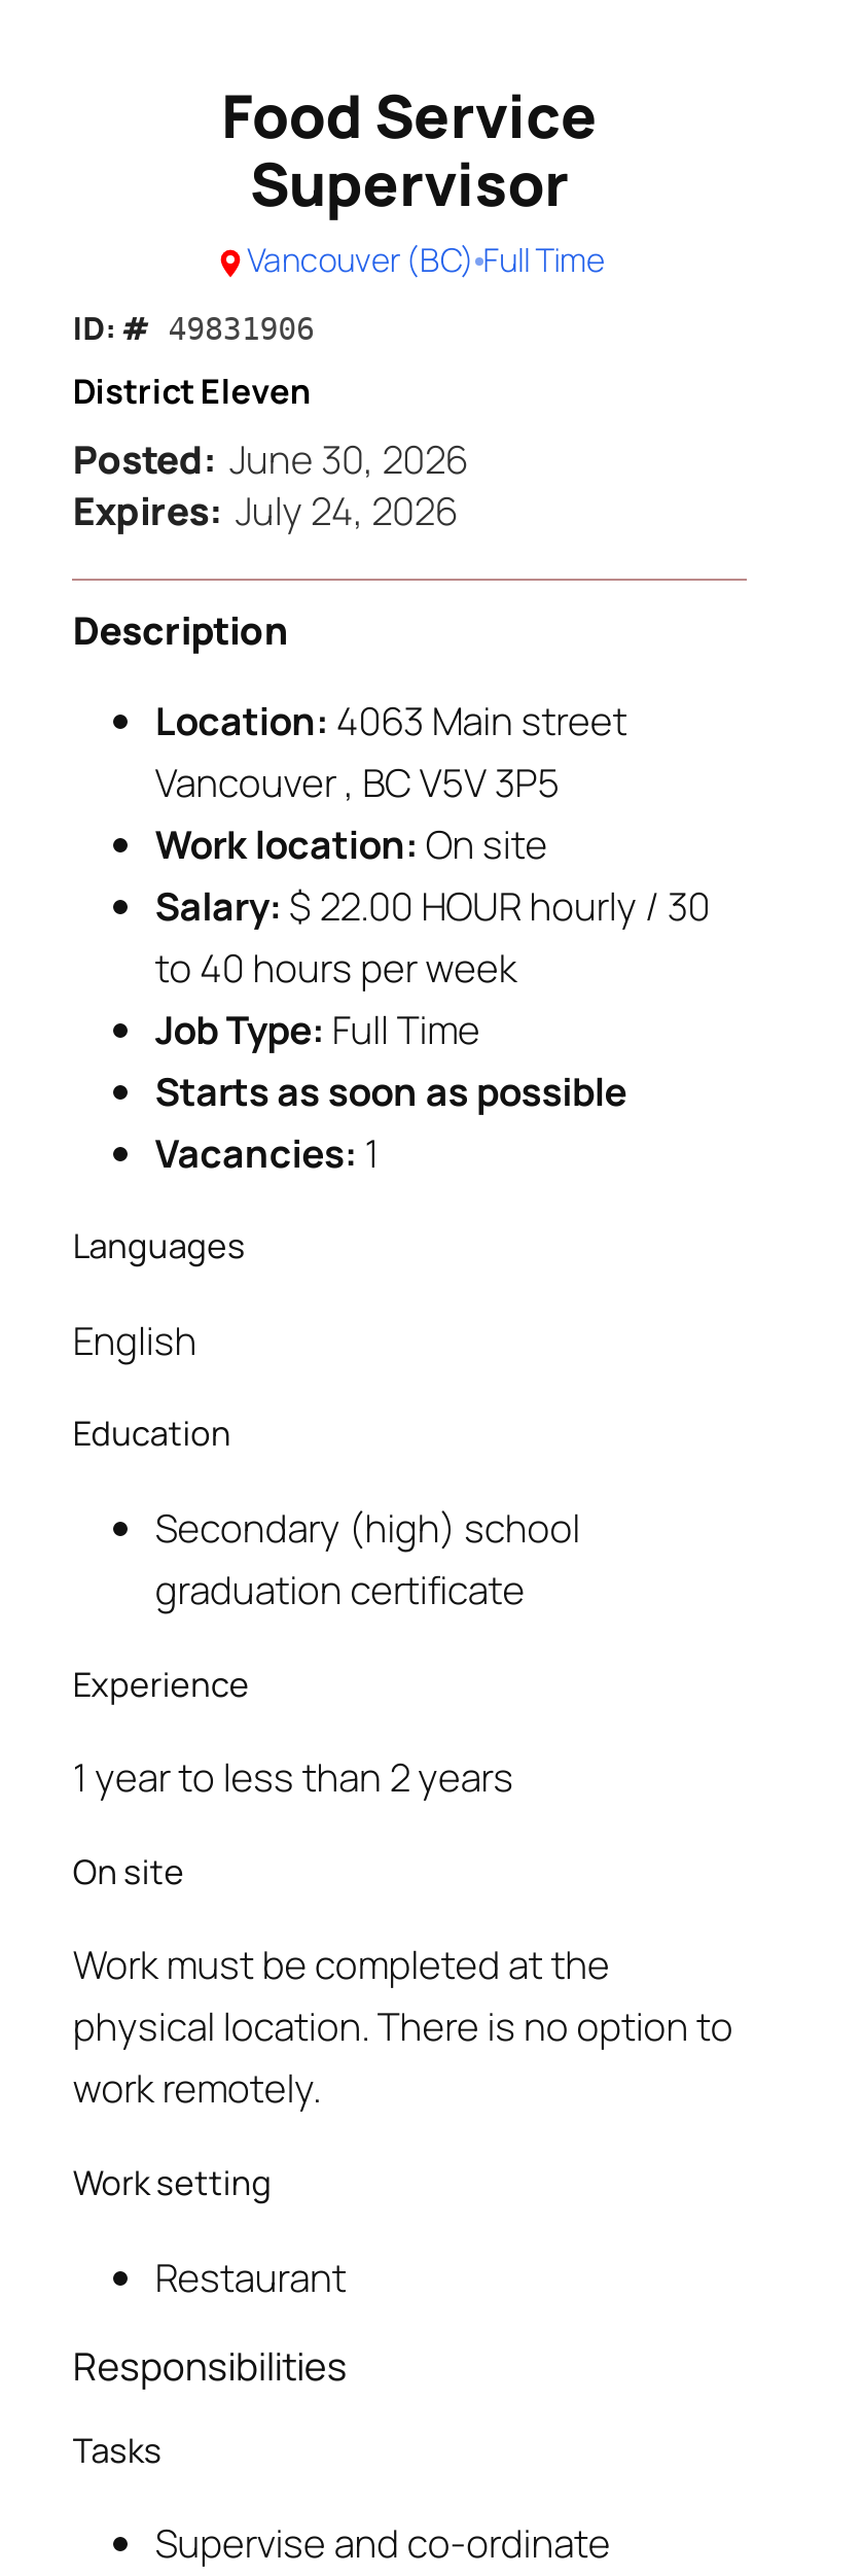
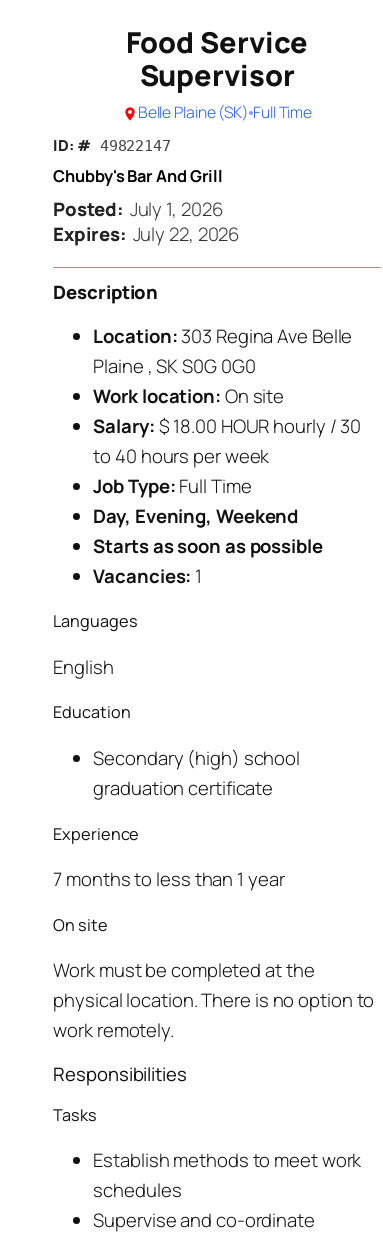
- Vancouver (BC) Full Time
+ Belle Plaine (SK) Full Time

- ID: # 49831906
- District Eleven
- Posted: June 30, 2026
- Expires: July 24, 2026
+ ID: # 49822147
+ Chubby's Bar And Grill
+ Posted: July 1, 2026
+ Expires: July 22, 2026

- Location: 4063 Main street
- Vancouver , BC V5V 3P5
+ Location: 303 Regina Ave Belle
+ Plaine , SK S0G 0G0

- Salary: $ 22.00 HOUR hourly / 30
+ Salary: $ 18.00 HOUR hourly / 30

moved down: Starts as soon as possible | Vacancies: 1 | Languages | English | Education | Secondary (high) school | graduation certificate | Experience

+ Day, Evening, Weekend

- 1 year to less than 2 years
+ 7 months to less than 1 year

moved down: On site | Work must be completed at the | physical location. There is no option to | work remotely.

- Work setting
- Restaurant

moved up: Responsibilities | Tasks

+ Establish methods to meet work
+ schedules
